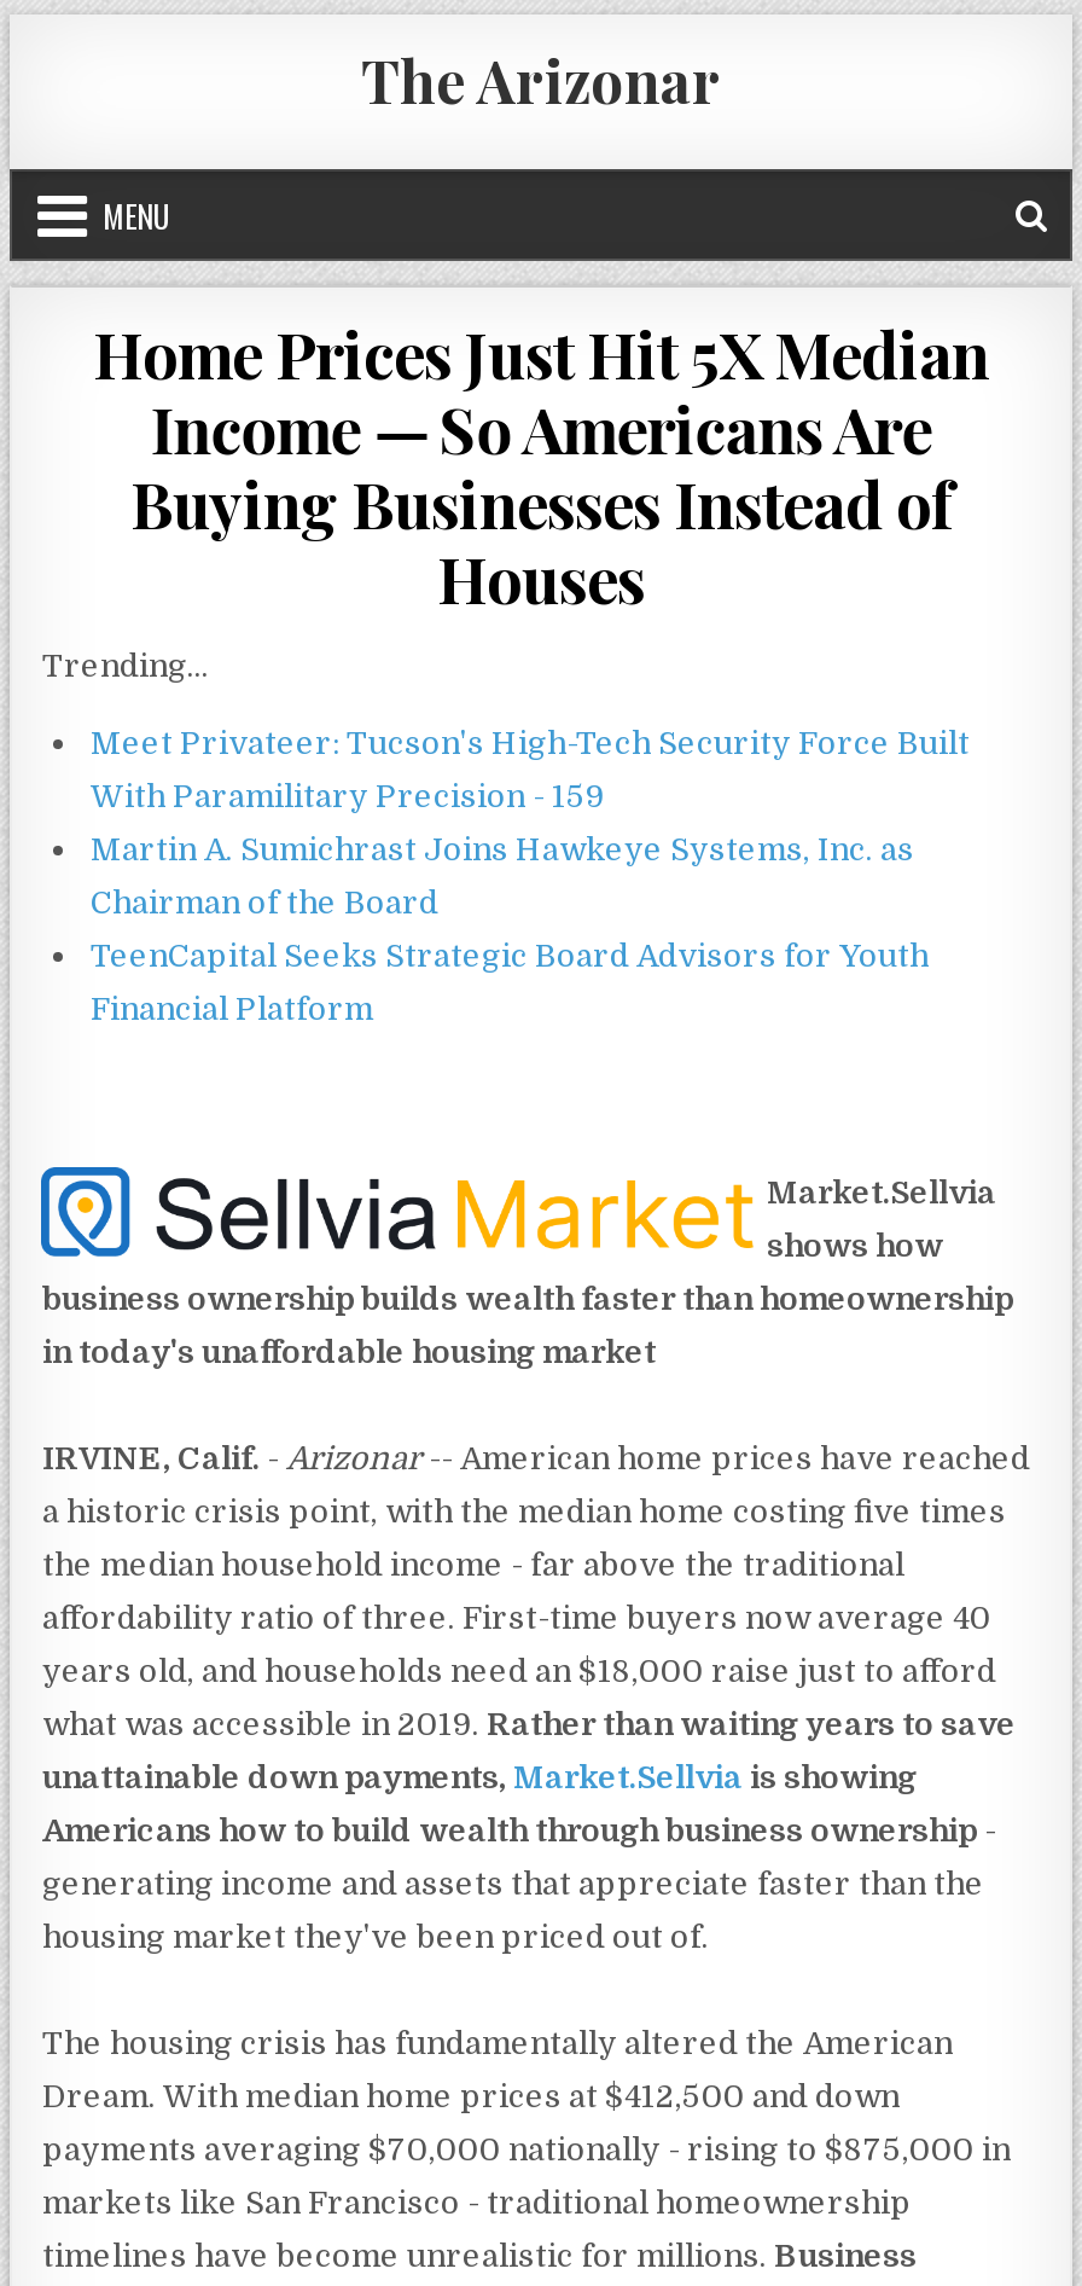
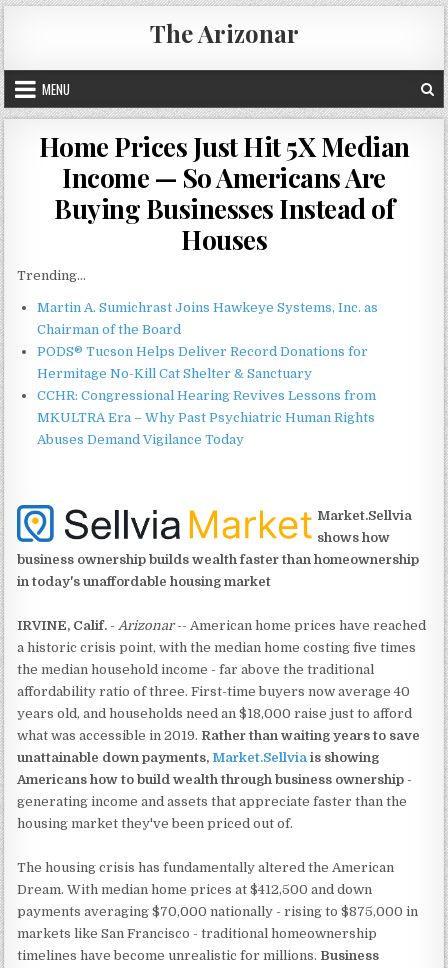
- Meet Privateer: Tucson's High-Tech Security Force Built
- With Paramilitary Precision - 159

moved up: Martin A. Sumichrast Joins Hawkeye Systems, Inc. as | Chairman of the Board

- TeenCapital Seeks Strategic Board Advisors for Youth
- Financial Platform
+ PODS® Tucson Helps Deliver Record Donations for
+ Hermitage No-Kill Cat Shelter & Sanctuary
+ CCHR: Congressional Hearing Revives Lessons from
+ MKULTRA Era – Why Past Psychiatric Human Rights
+ Abuses Demand Vigilance Today
